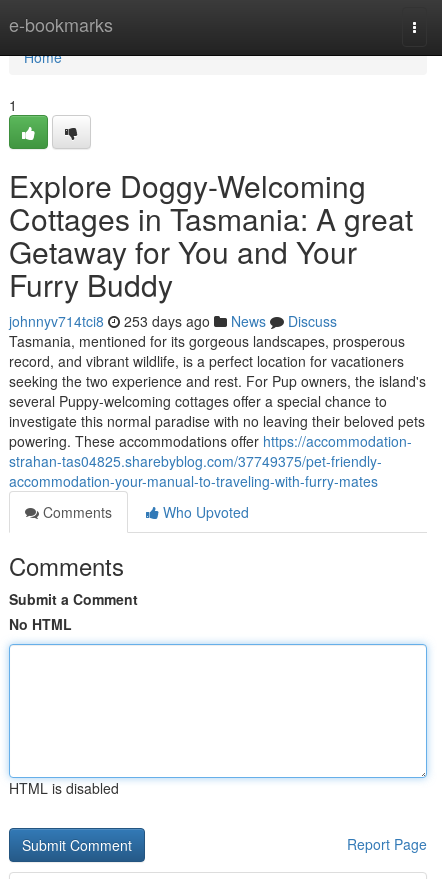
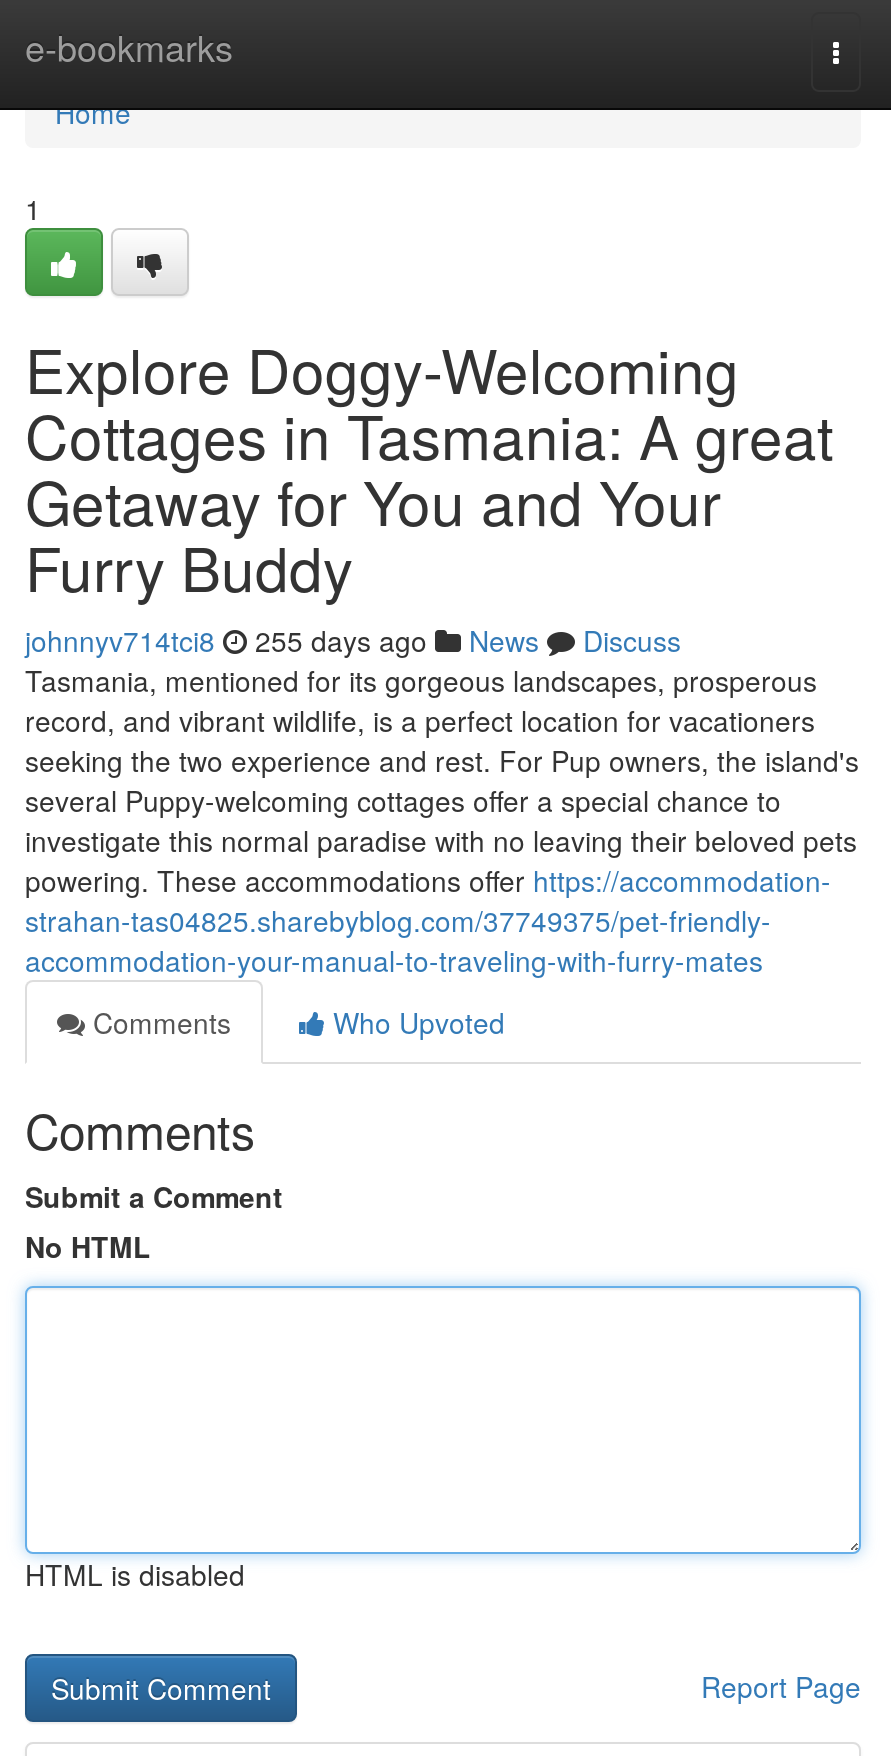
- johnnyv714tci8 253 days ago News Discuss
+ johnnyv714tci8 255 days ago News Discuss
